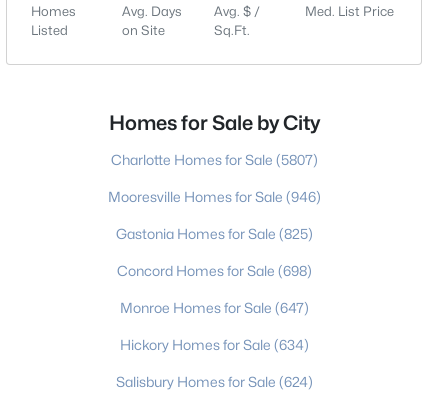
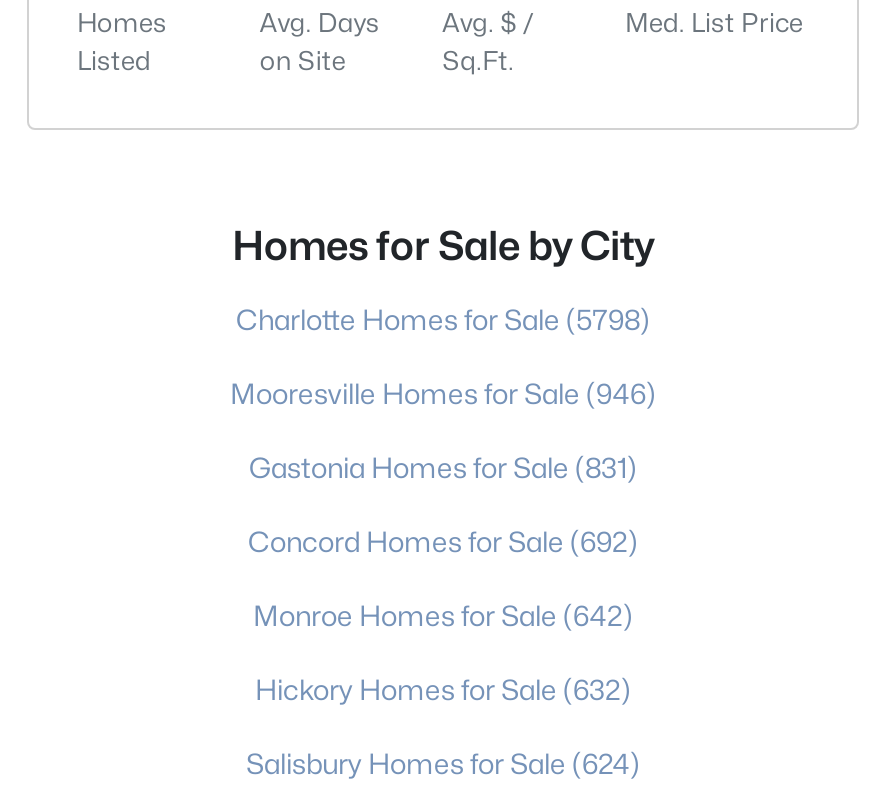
- Charlotte Homes for Sale (5807)
+ Charlotte Homes for Sale (5798)

- Gastonia Homes for Sale (825)
+ Gastonia Homes for Sale (831)

- Concord Homes for Sale (698)
+ Concord Homes for Sale (692)

- Monroe Homes for Sale (647)
+ Monroe Homes for Sale (642)

- Hickory Homes for Sale (634)
+ Hickory Homes for Sale (632)
